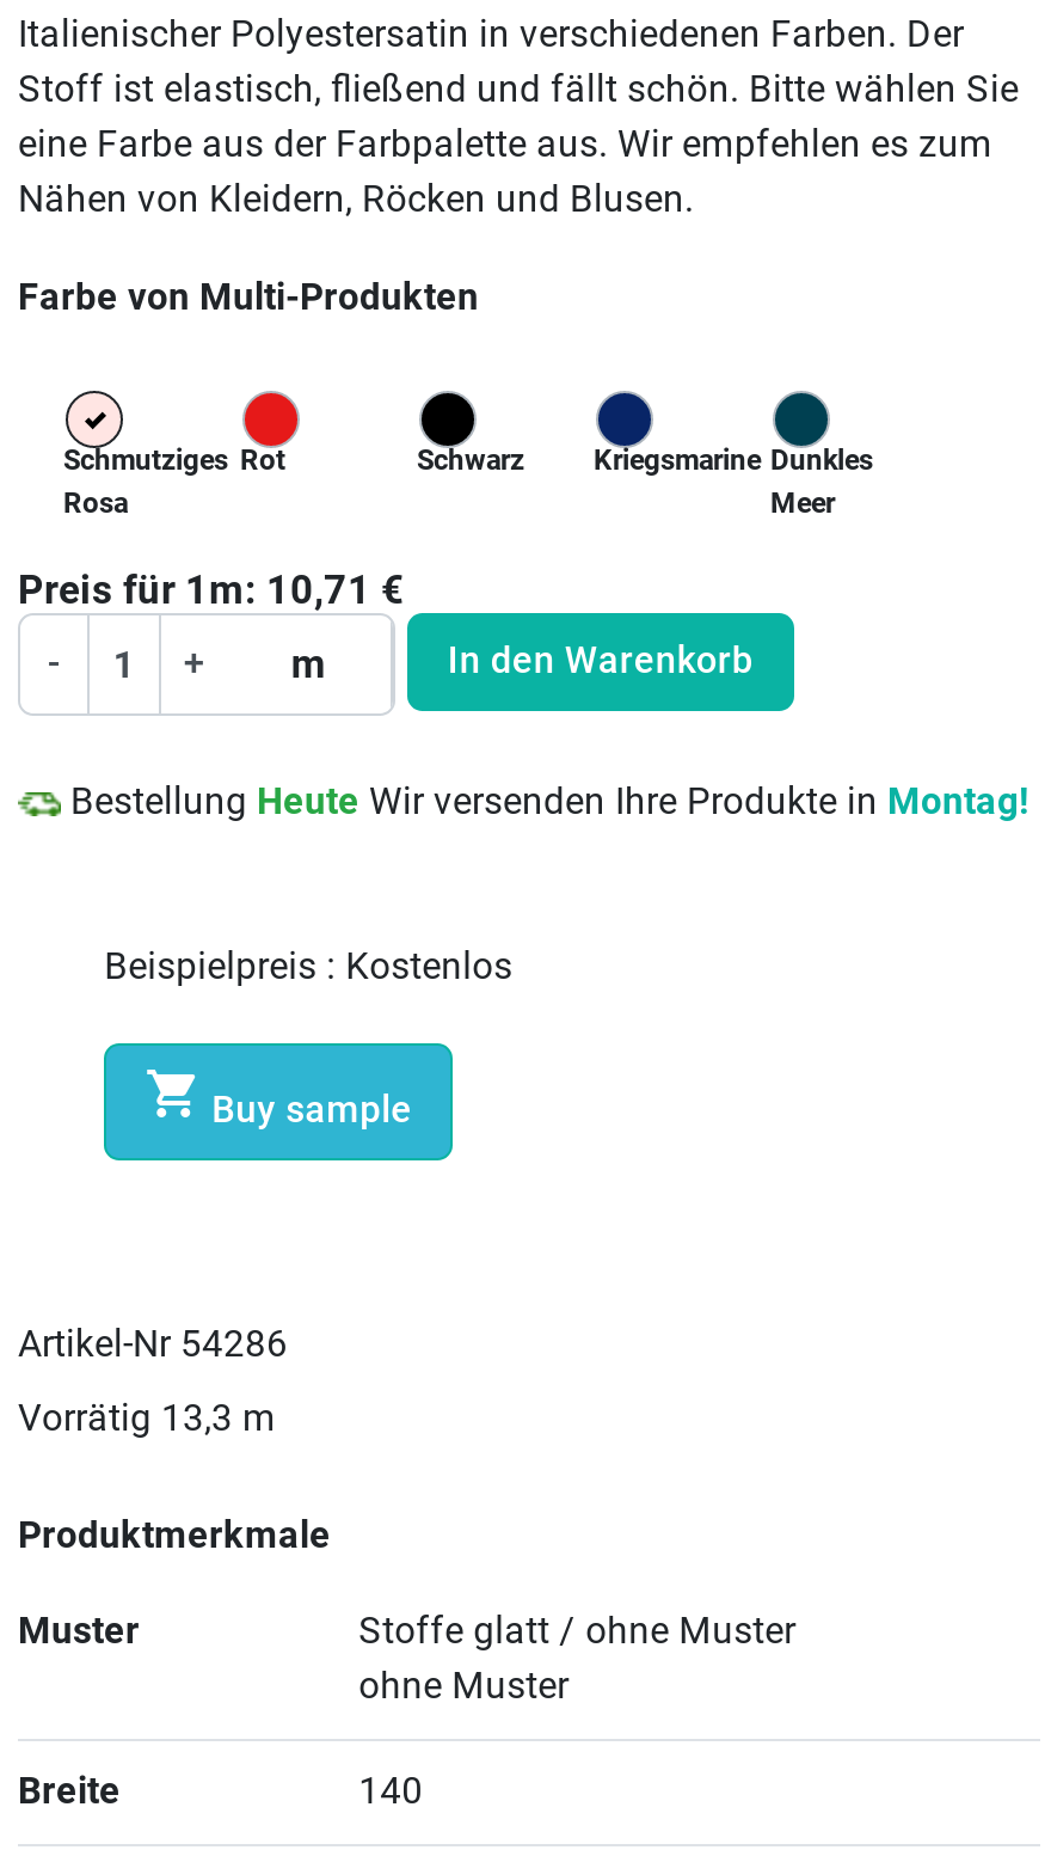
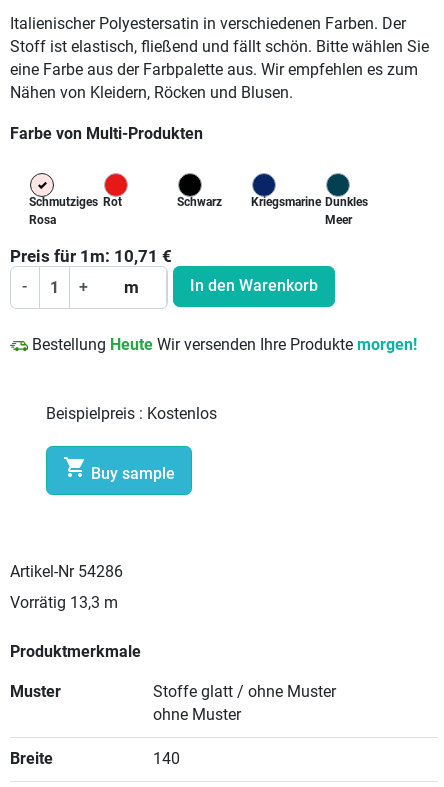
- Bestellung Heute Wir versenden Ihre Produkte in Montag!
+ Bestellung Heute Wir versenden Ihre Produkte morgen!
